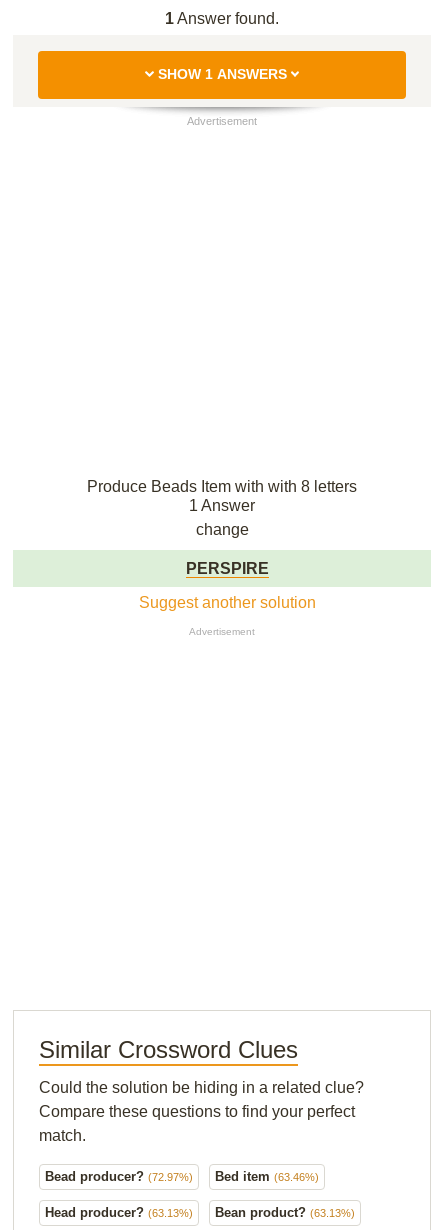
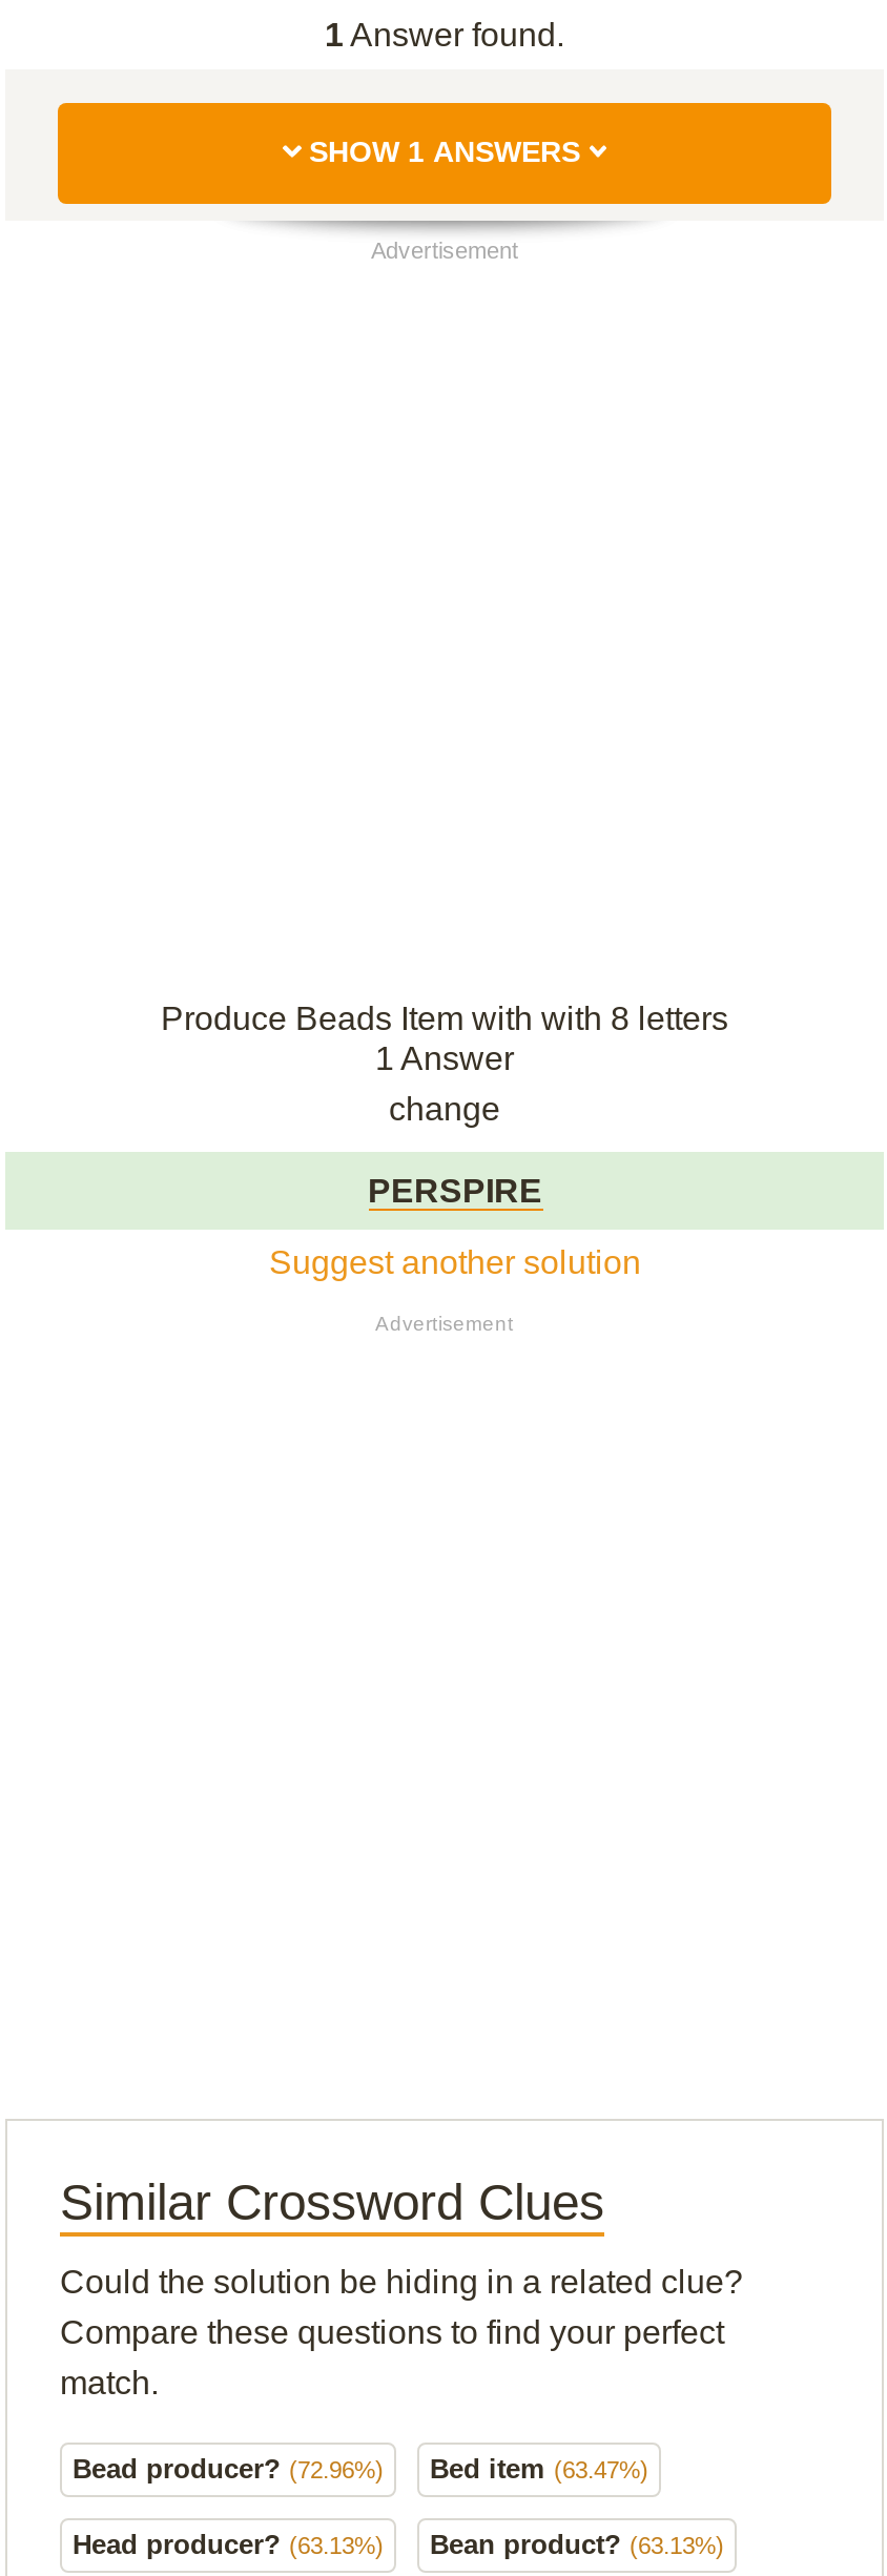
- Bead producer? (72.97%)
+ Bead producer? (72.96%)

- Bed item (63.46%)
+ Bed item (63.47%)
